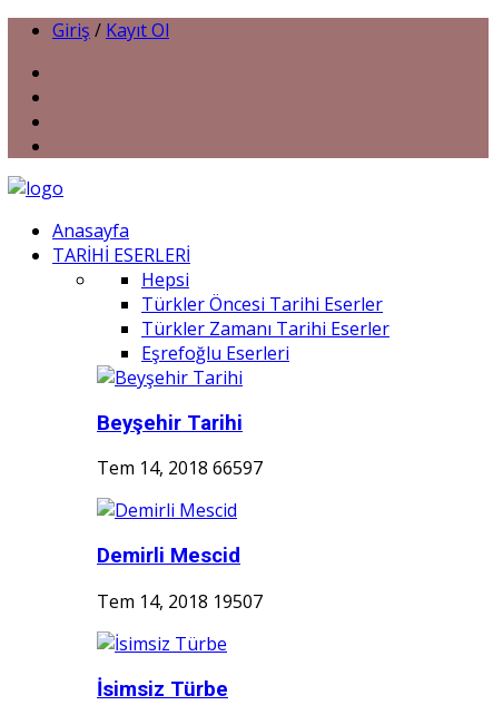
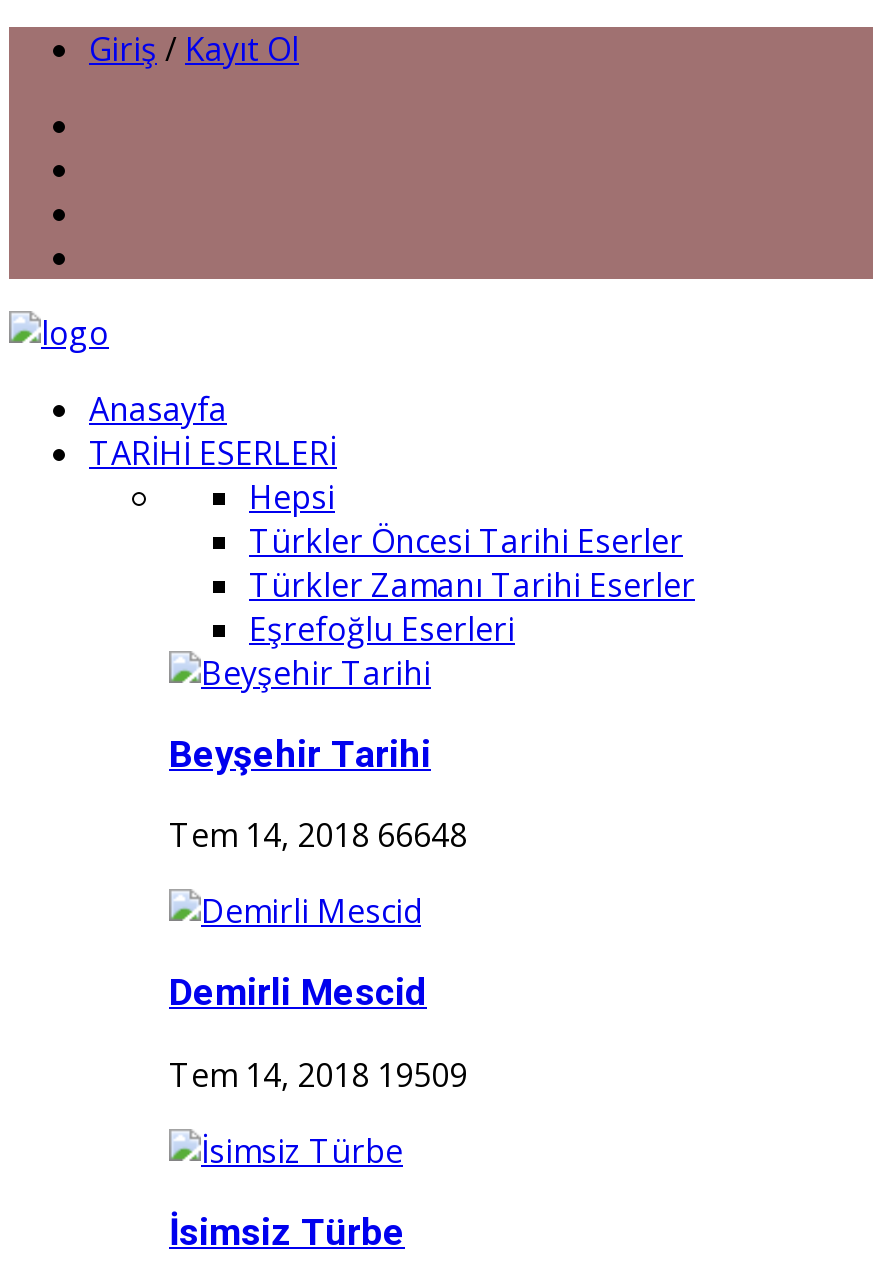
- Tem 14, 2018 66597
+ Tem 14, 2018 66648

- Tem 14, 2018 19507
+ Tem 14, 2018 19509
